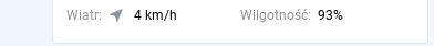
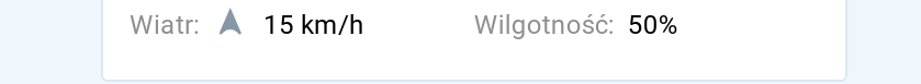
- 4 km/h
- Wilgotność: 93%
+ 15 km/h
+ Wilgotność: 50%
